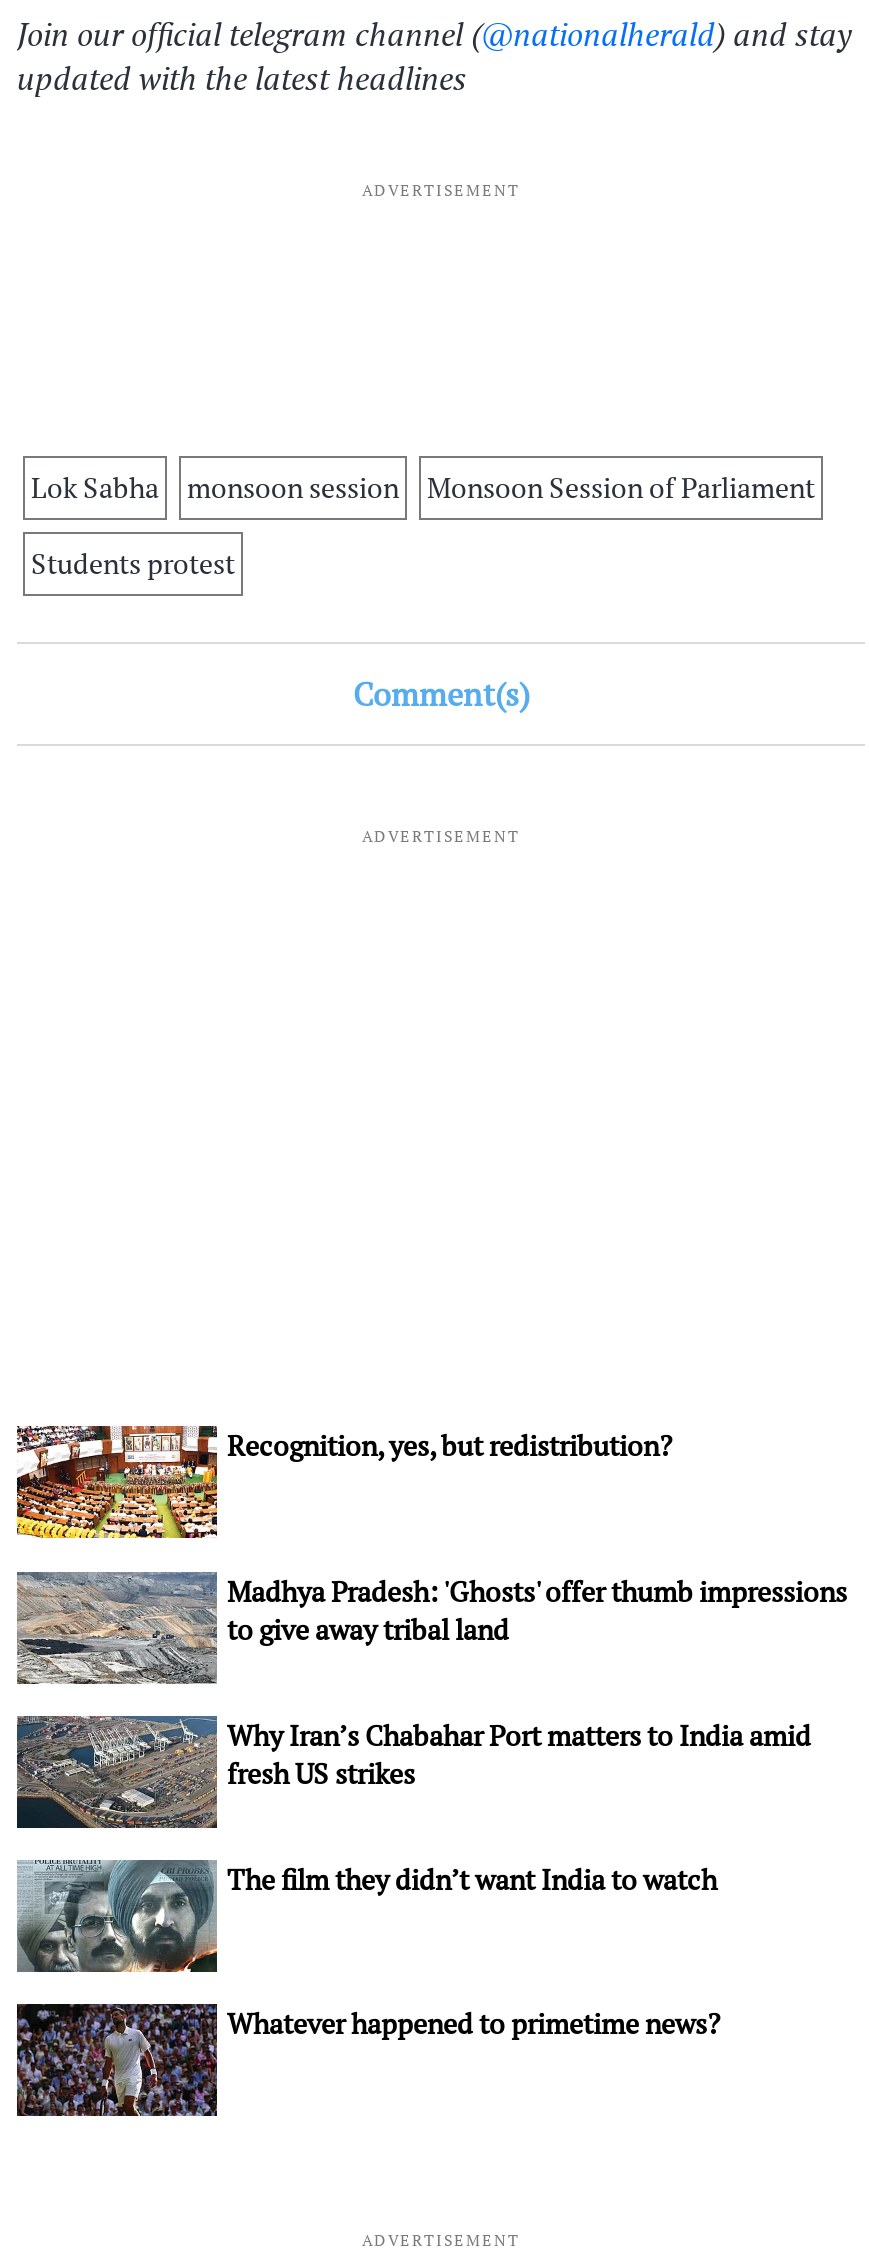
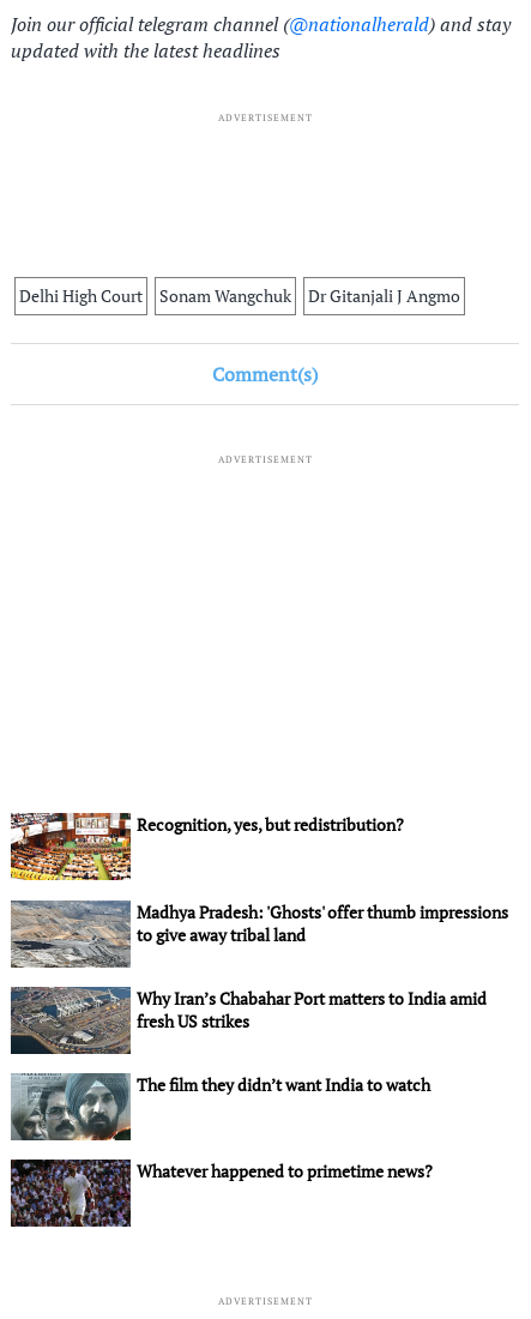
- Lok Sabha
- monsoon session
- Monsoon Session of Parliament
- Students protest
+ Delhi High Court
+ Sonam Wangchuk
+ Dr Gitanjali J Angmo
